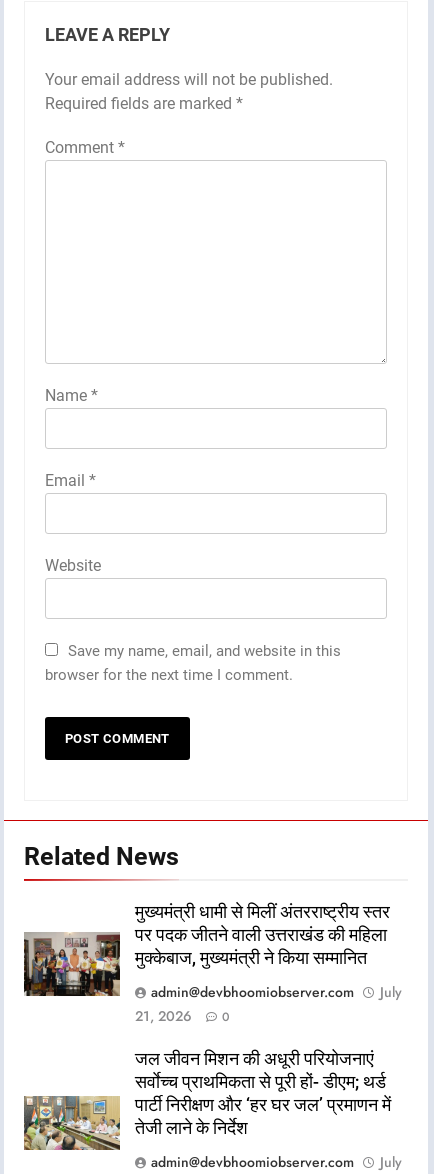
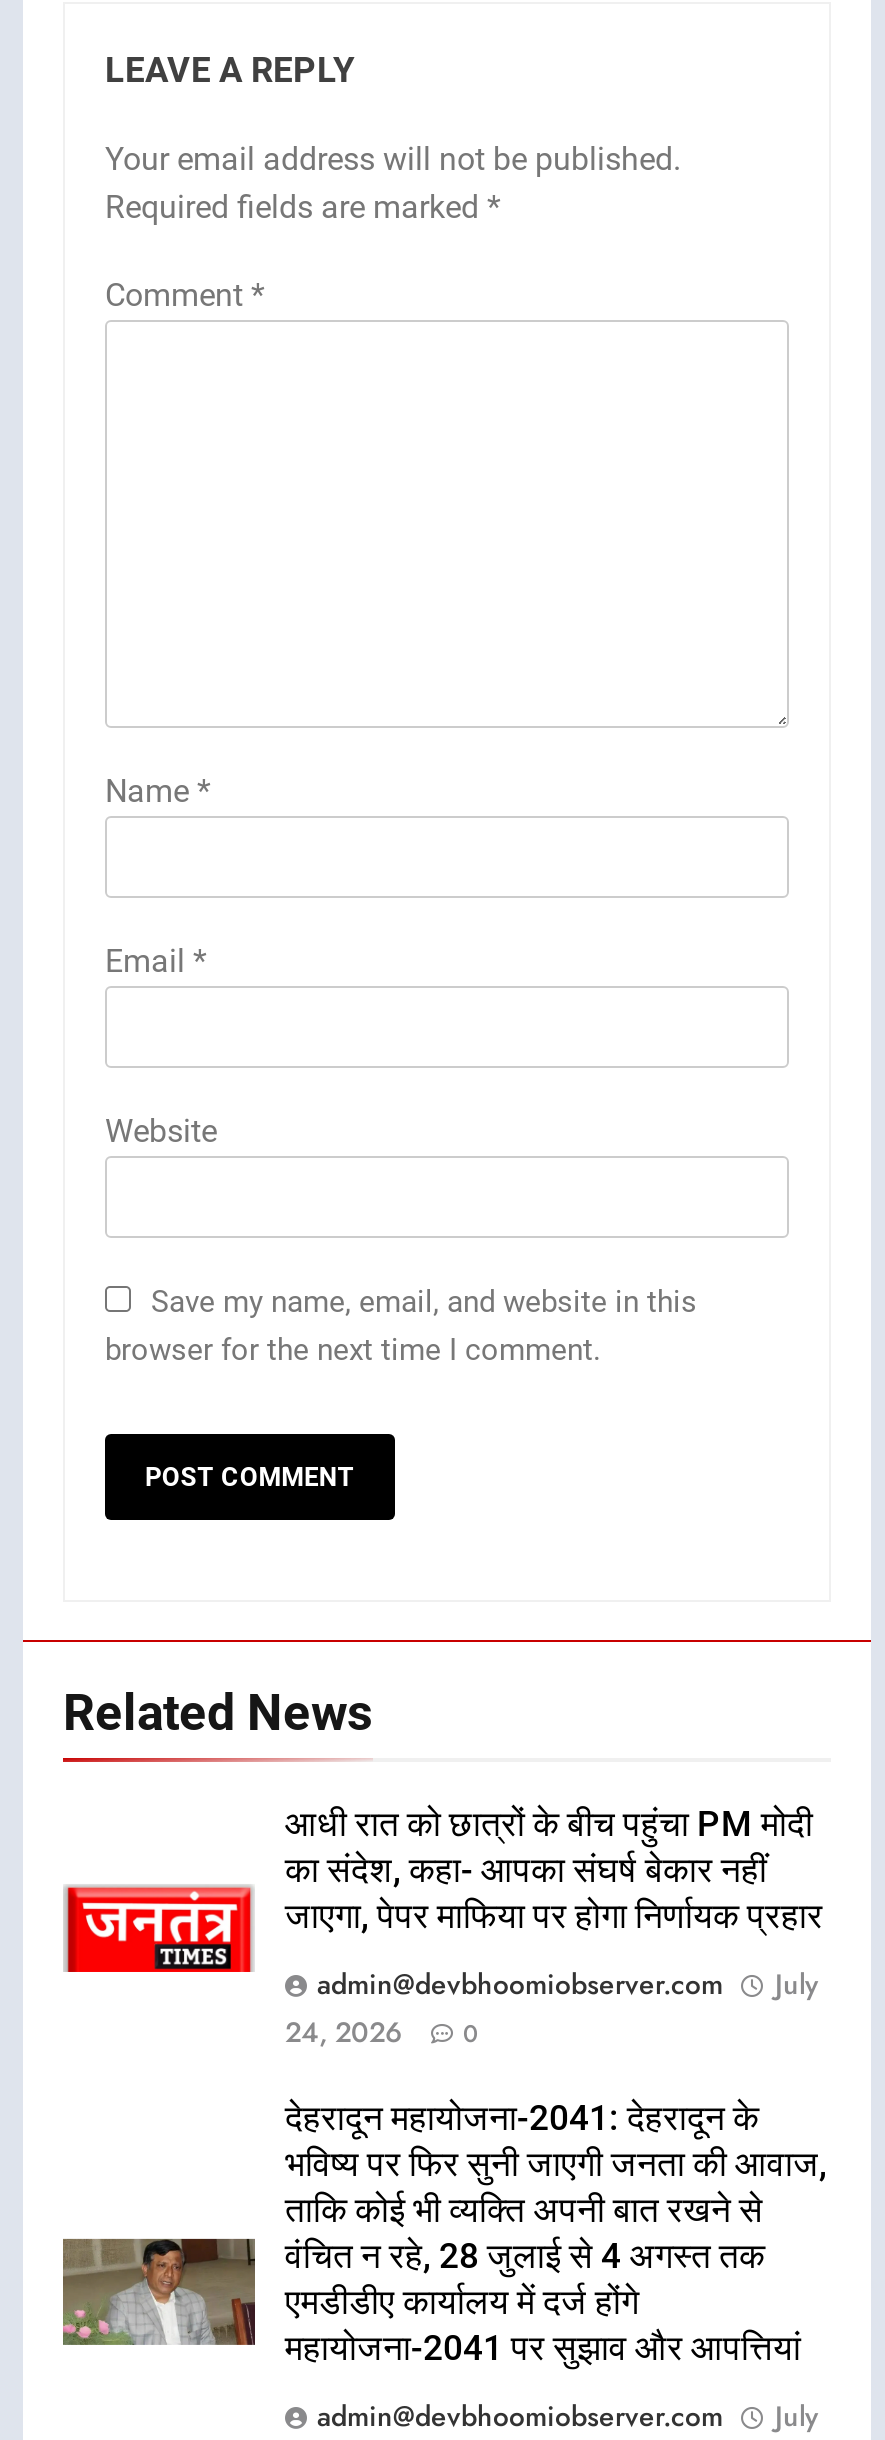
- [image]
- मुख्यमंत्री धामी से मिलीं अंतरराष्ट्रीय स्तर
- पर पदक जीतने वाली उत्तराखंड की महिला
- मुक्केबाज, मुख्यमंत्री ने किया सम्मानित
+ [image]
+ आधी रात को छात्रों के बीच पहुंचा PM मोदी
+ का संदेश, कहा- आपका संघर्ष बेकार नहीं
+ जाएगा, पेपर माफिया पर होगा निर्णायक प्रहार

- 21, 2026 0
+ 24, 2026 0

- [image]
- जल जीवन मिशन की अधूरी परियोजनाएं
- सर्वाेच्च प्राथमिकता से पूरी हों- डीएम; थर्ड
- पार्टी निरीक्षण और ‘हर घर जल’ प्रमाणन में
- तेजी लाने के निर्देश
+ [image]
+ देहरादून महायोजना-2041: देहरादून के
+ भविष्य पर फिर सुनी जाएगी जनता की आवाज,
+ ताकि कोई भी व्यक्ति अपनी बात रखने से
+ वंचित न रहे, 28 जुलाई से 4 अगस्त तक
+ एमडीडीए कार्यालय में दर्ज होंगे
+ महायोजना-2041 पर सुझाव और आपत्तियां
